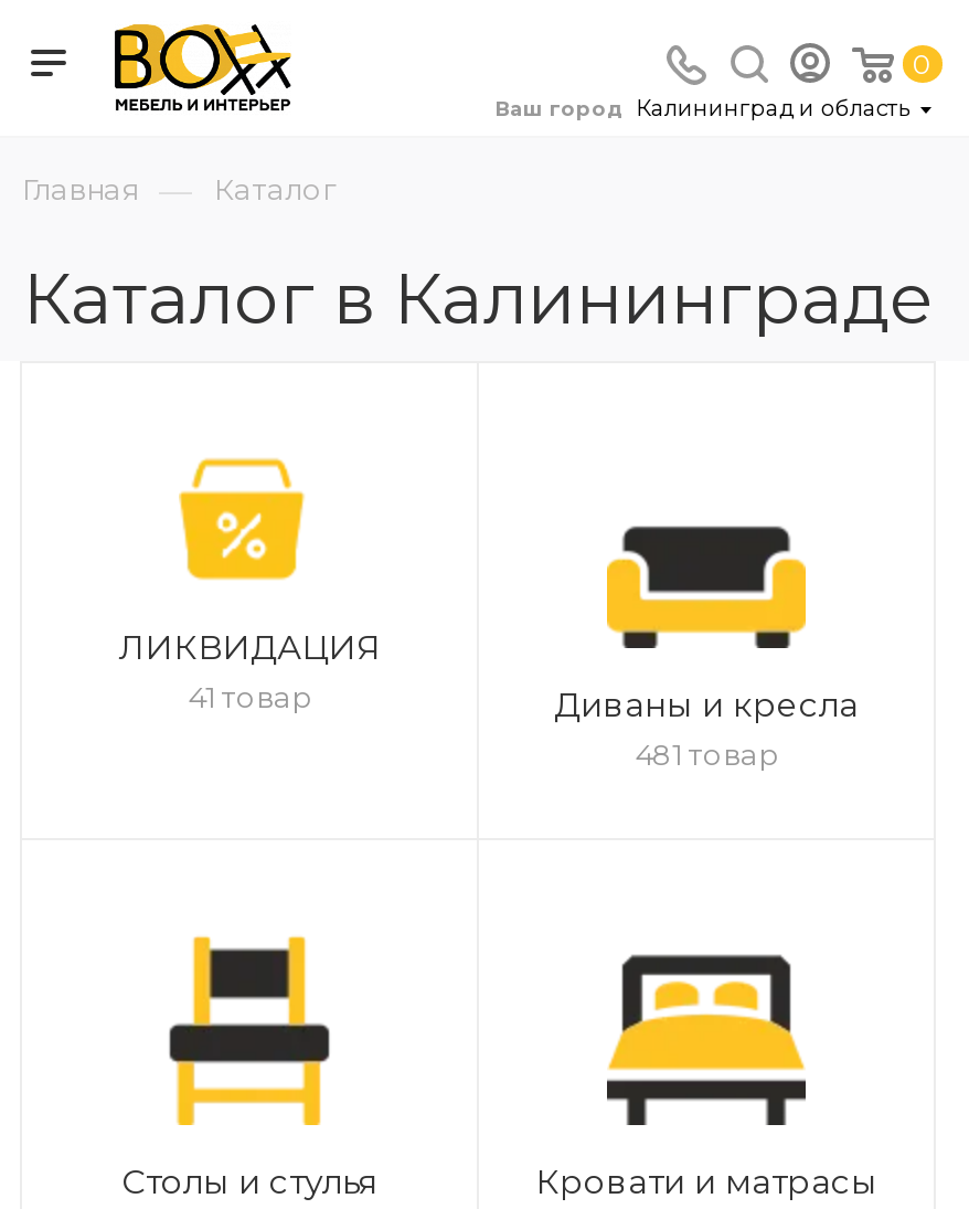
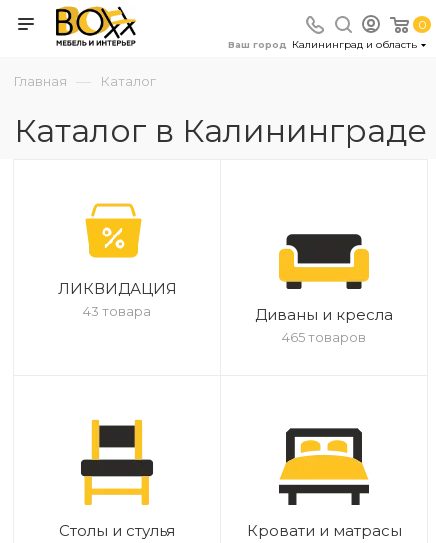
- 41 товар
+ 43 товара

- 481 товар
+ 465 товаров
